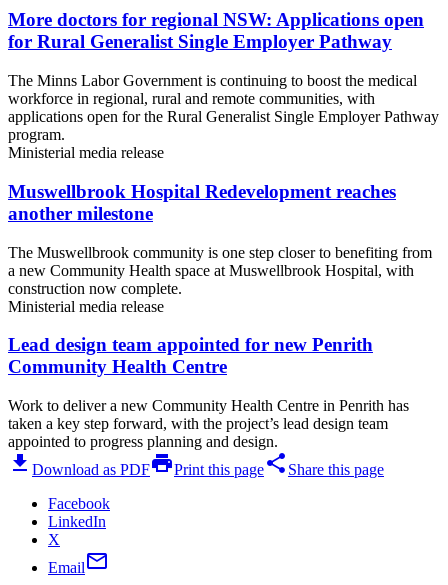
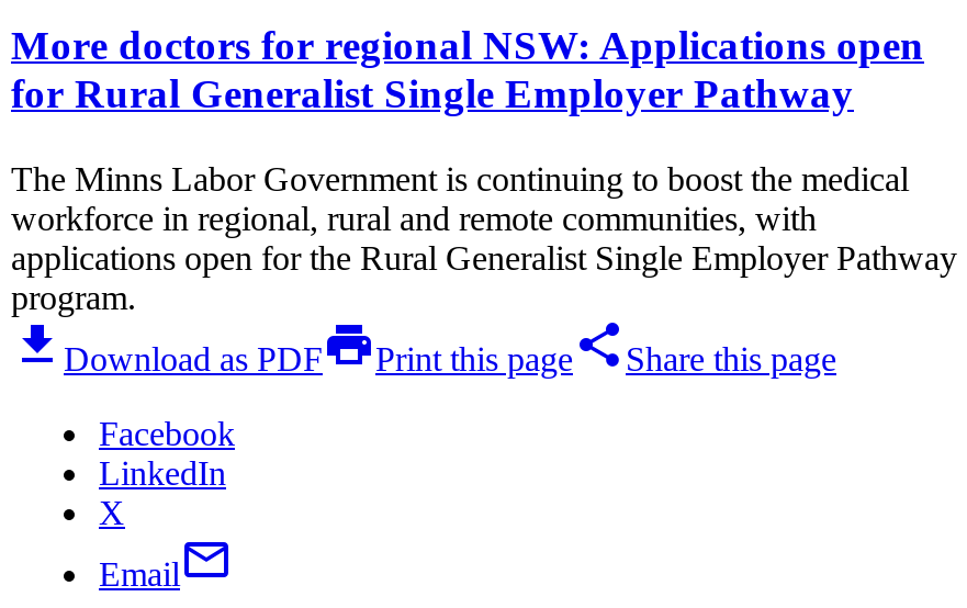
- Ministerial media release
- Muswellbrook Hospital Redevelopment reaches
- another milestone
- The Muswellbrook community is one step closer to benefiting from
- a new Community Health space at Muswellbrook Hospital, with
- construction now complete.
- Ministerial media release
- Lead design team appointed for new Penrith
- Community Health Centre
- Work to deliver a new Community Health Centre in Penrith has
- taken a key step forward, with the project’s lead design team
- appointed to progress planning and design.
